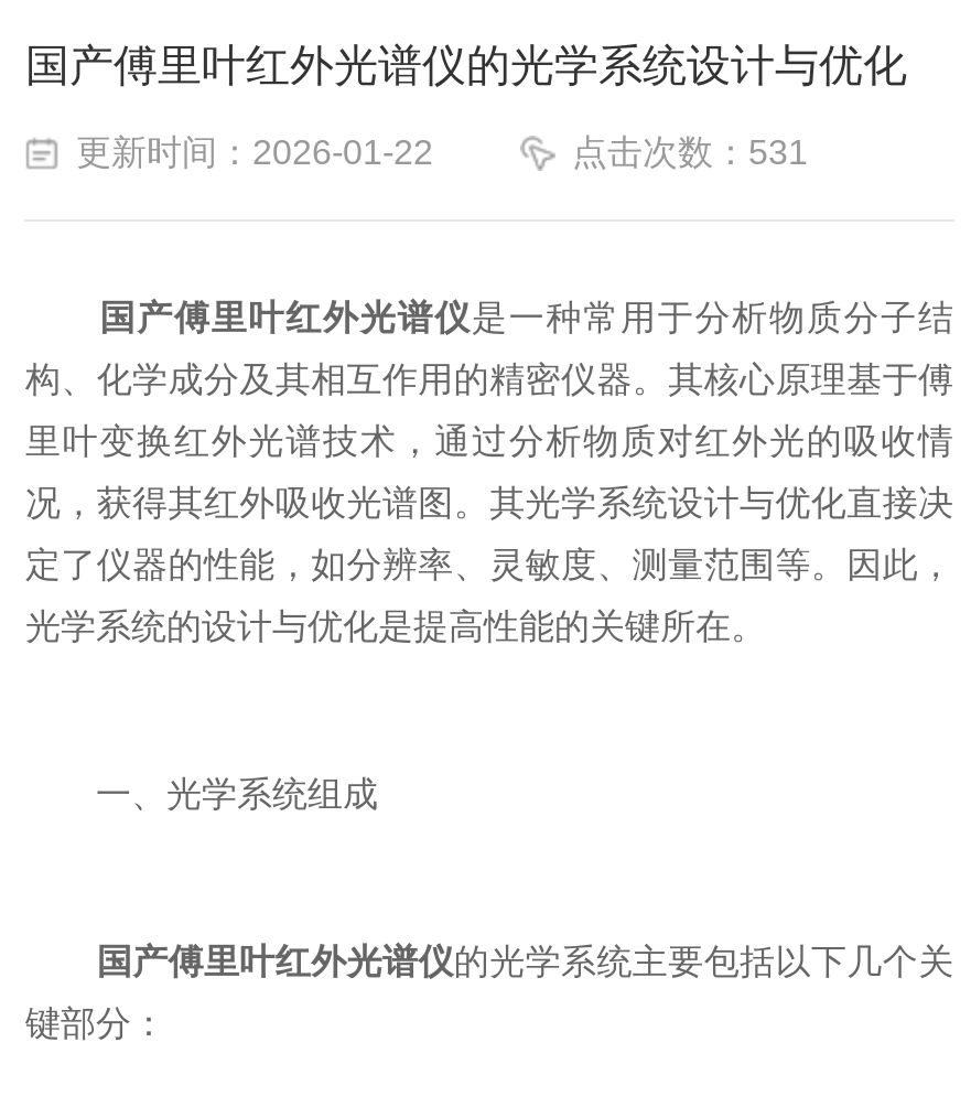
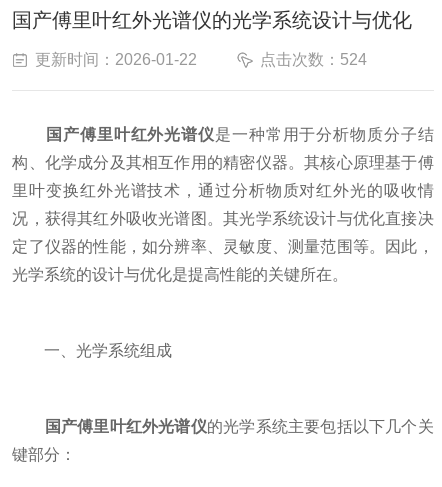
- 点击次数：531
+ 点击次数：524
